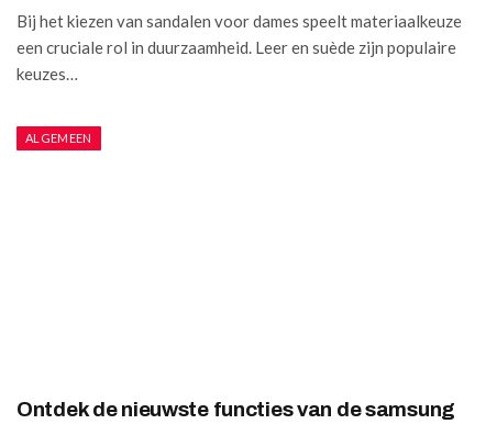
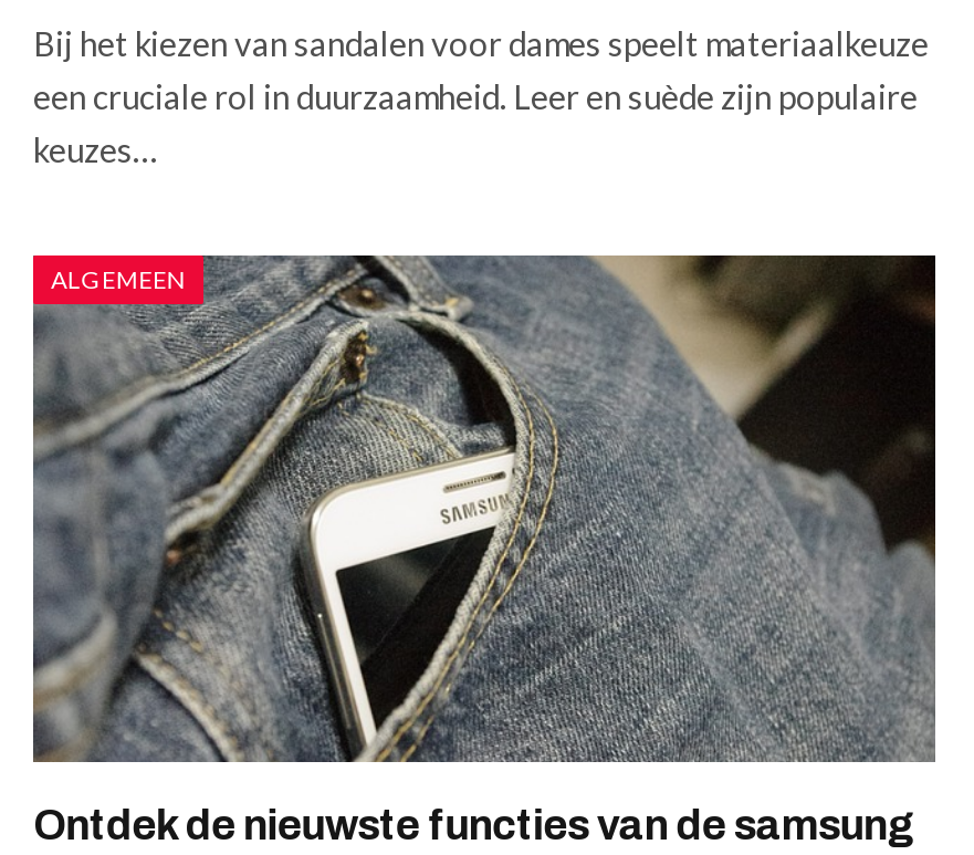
+ [image]
